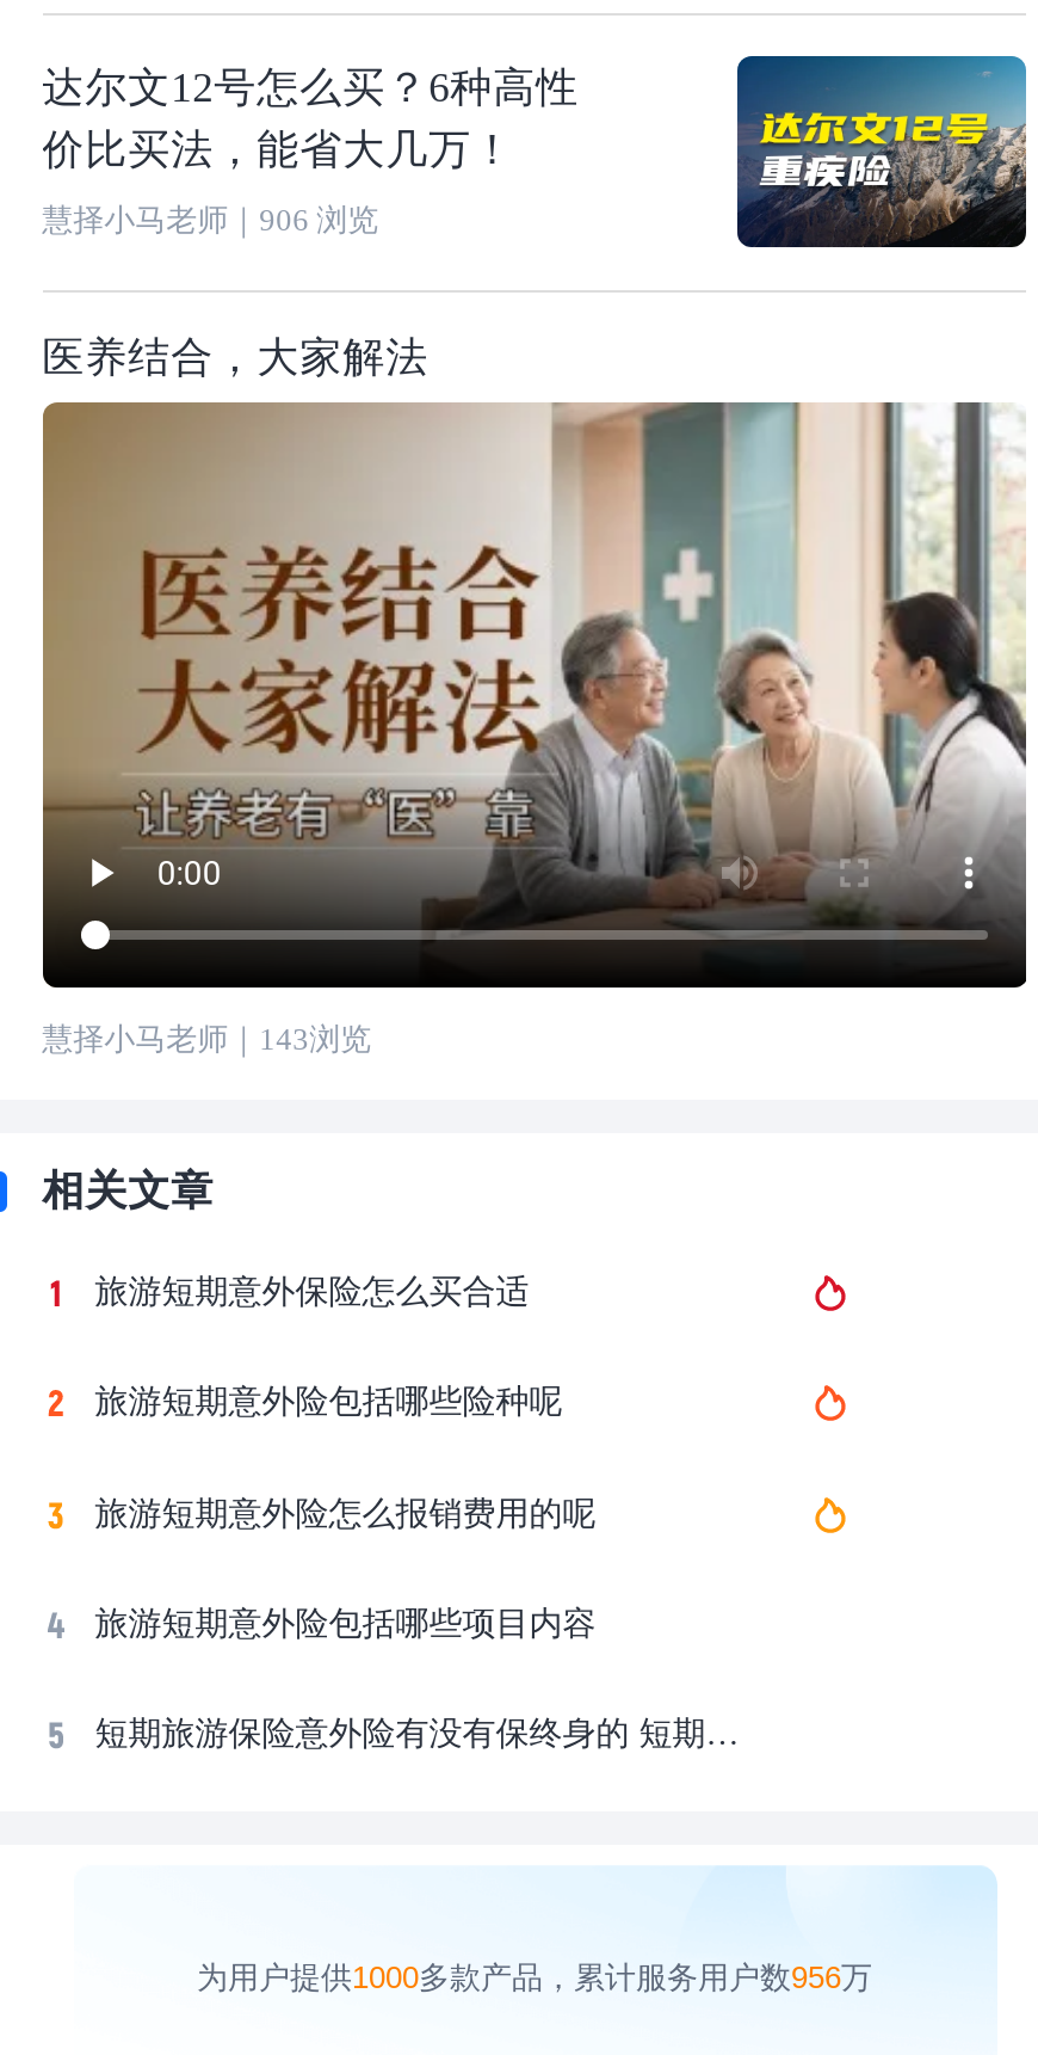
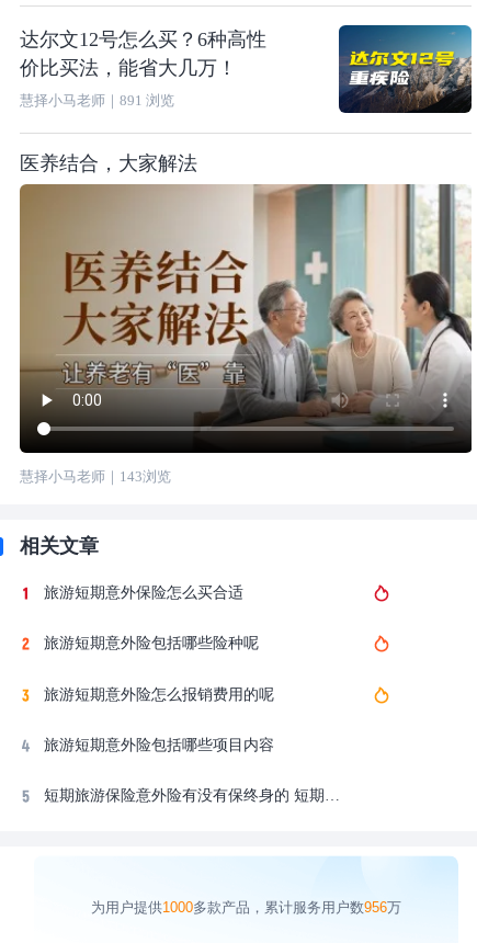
- 慧择小马老师｜906浏览
+ 慧择小马老师｜891浏览
